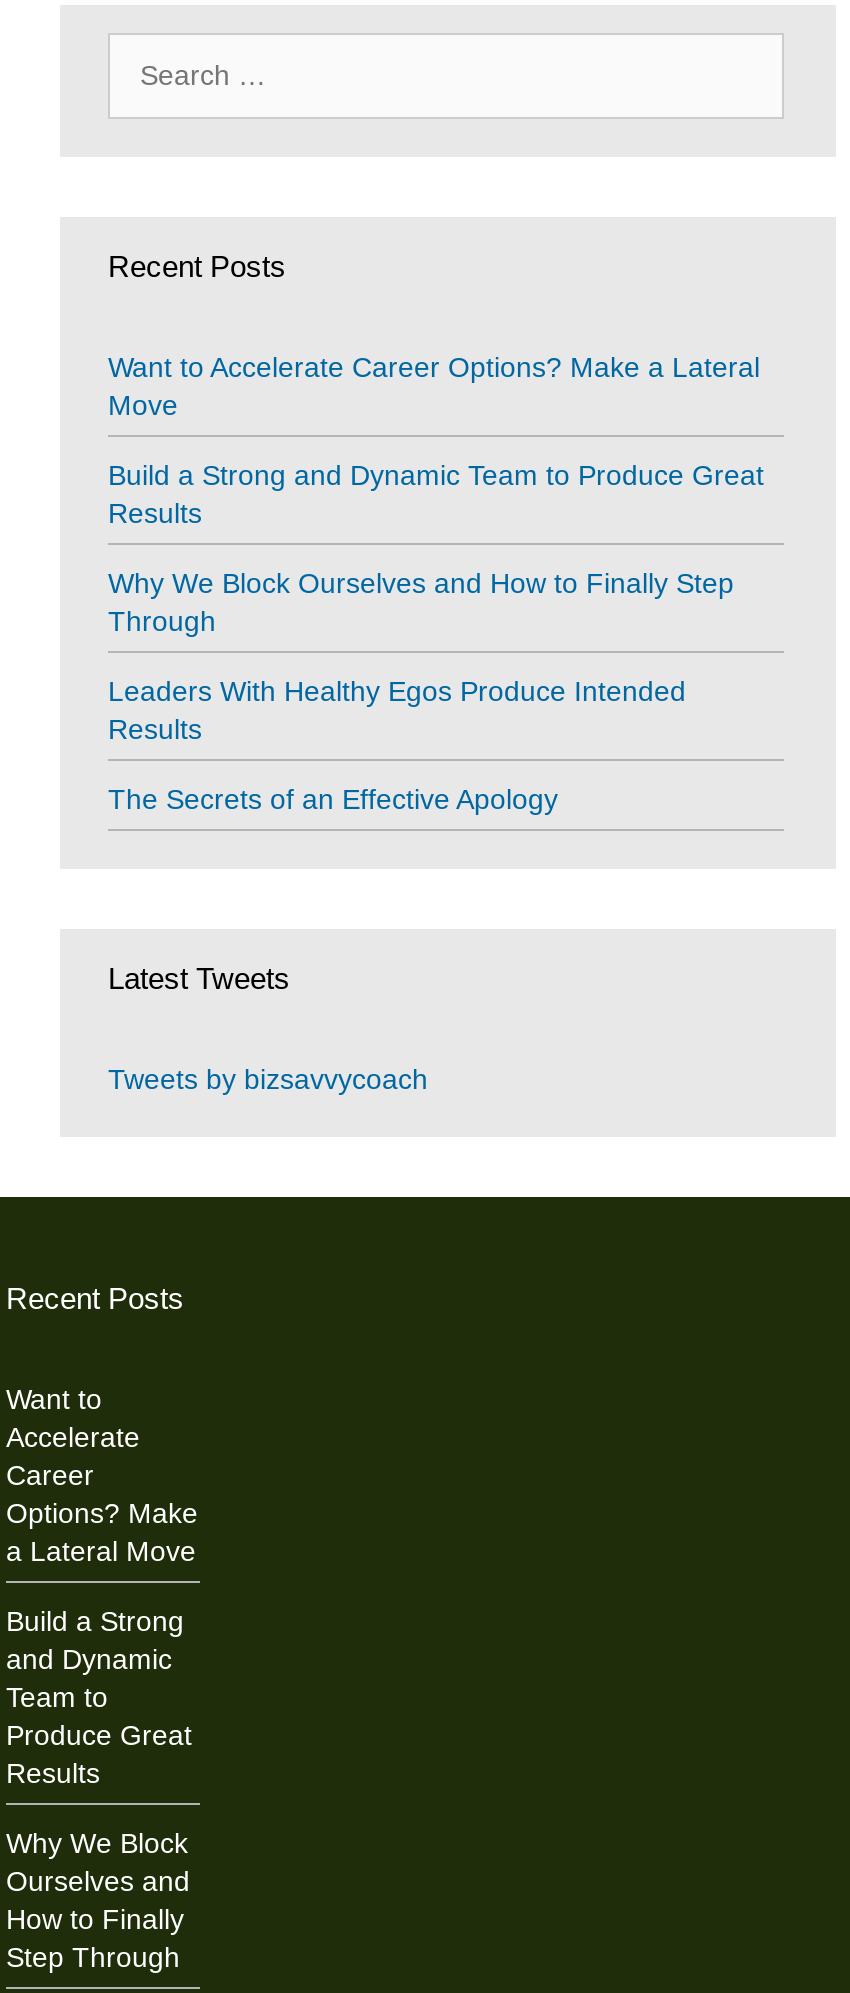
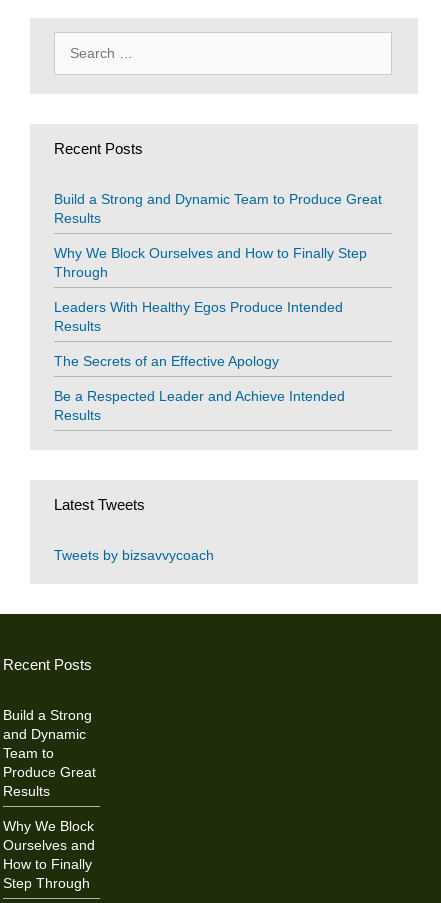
- Want to Accelerate Career Options? Make a Lateral
- Move

+ Be a Respected Leader and Achieve Intended
+ Results

- Want to
- Accelerate
- Career
- Options? Make
- a Lateral Move
